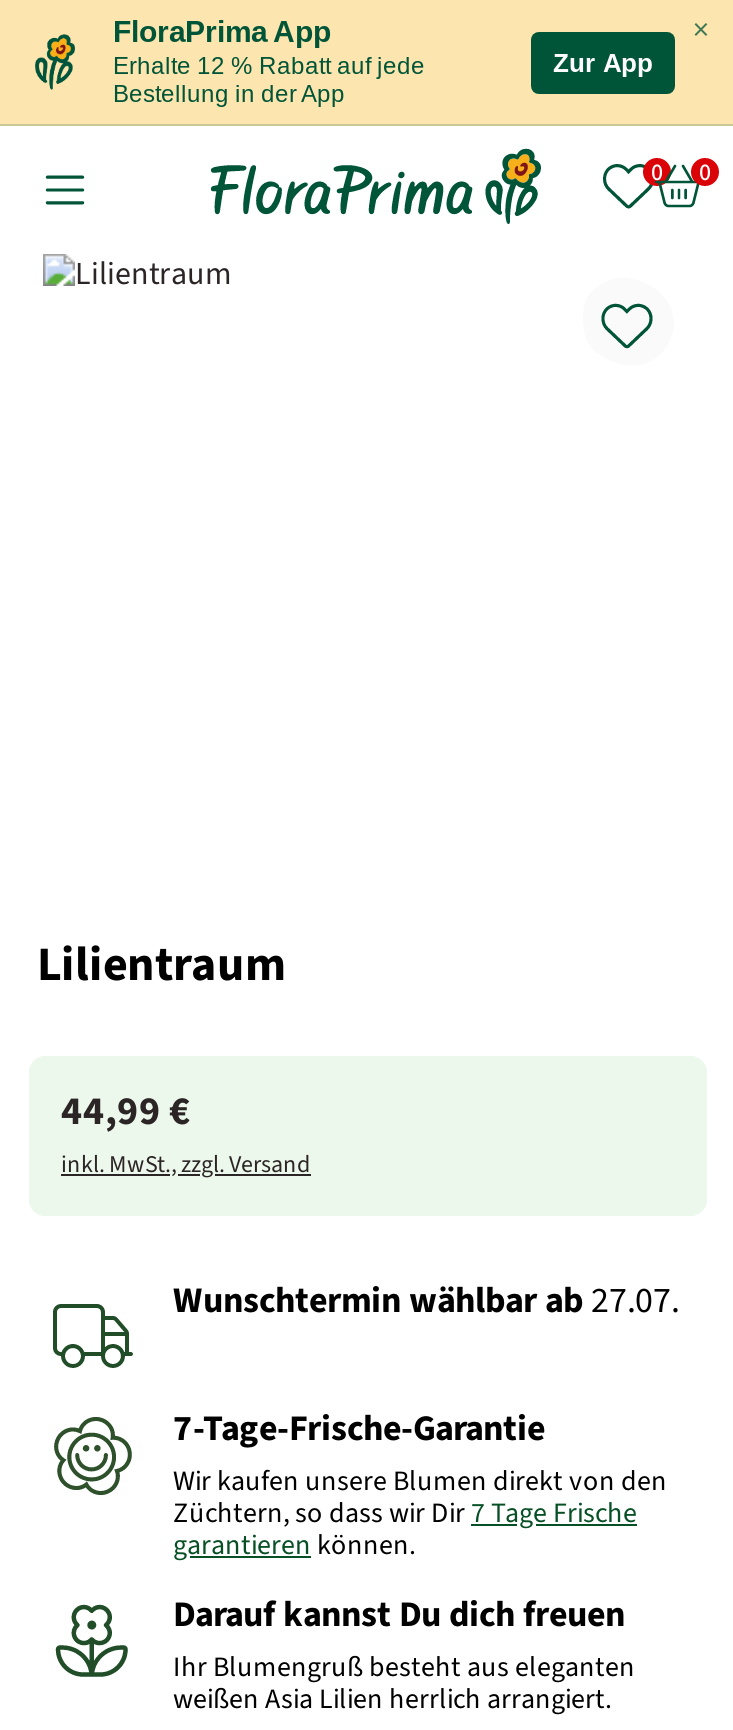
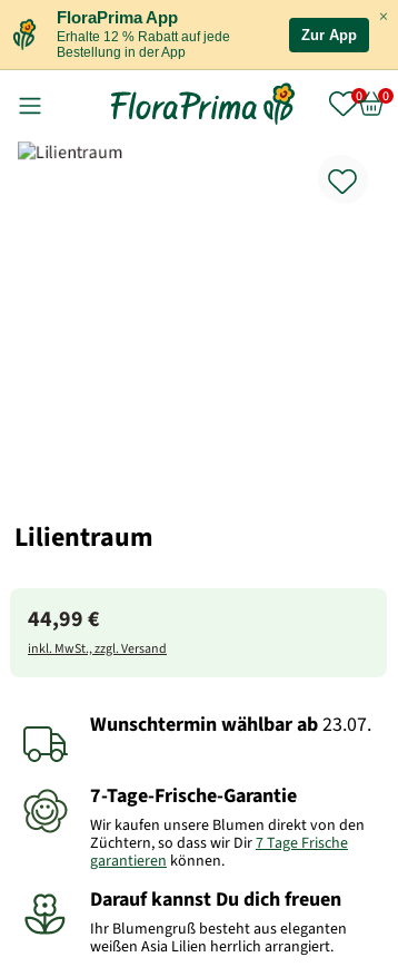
- Wunschtermin wählbar ab 27.07.
+ Wunschtermin wählbar ab 23.07.
